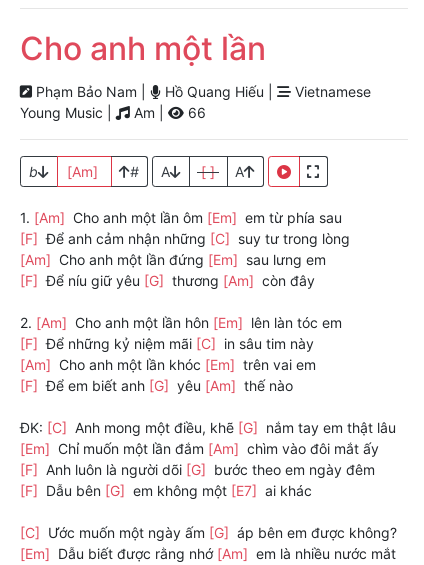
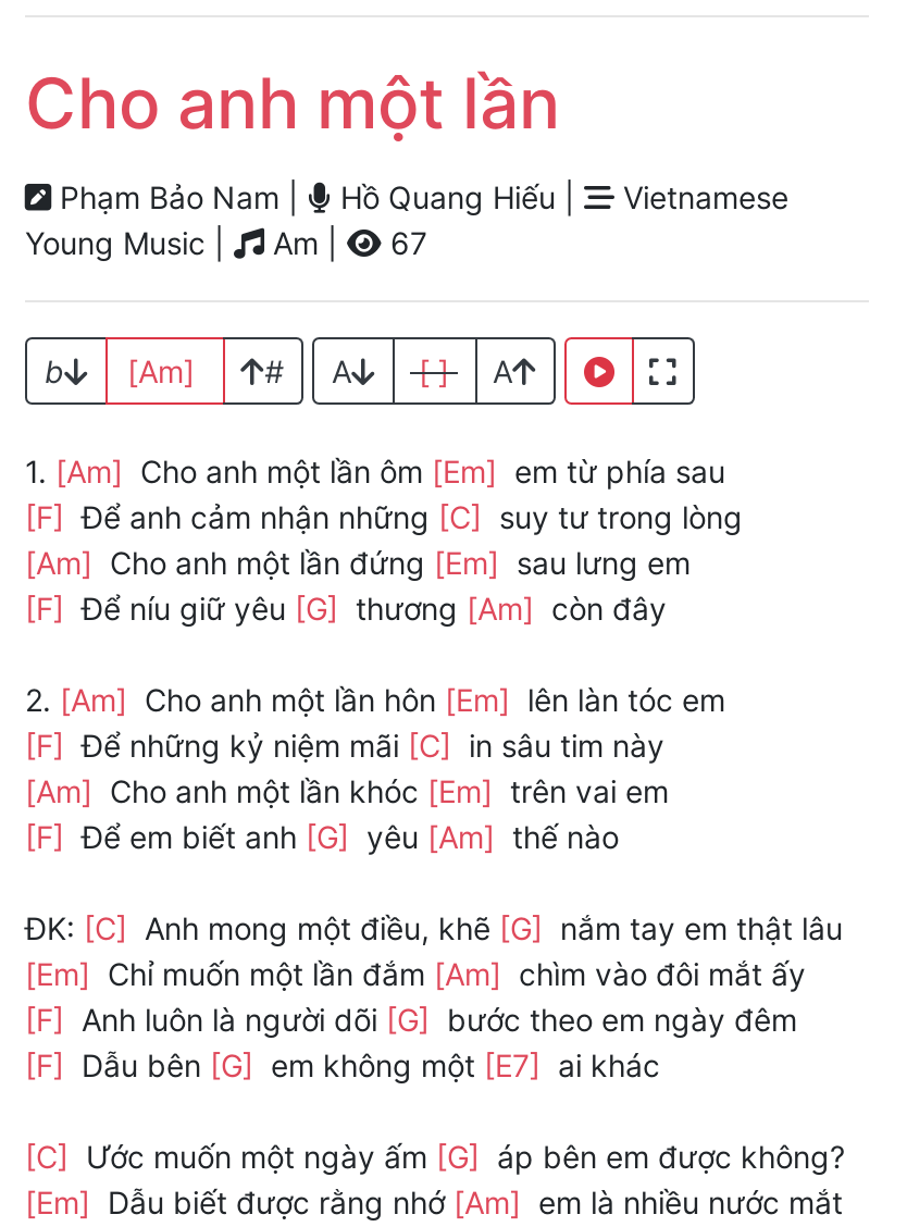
- 66
+ 67
